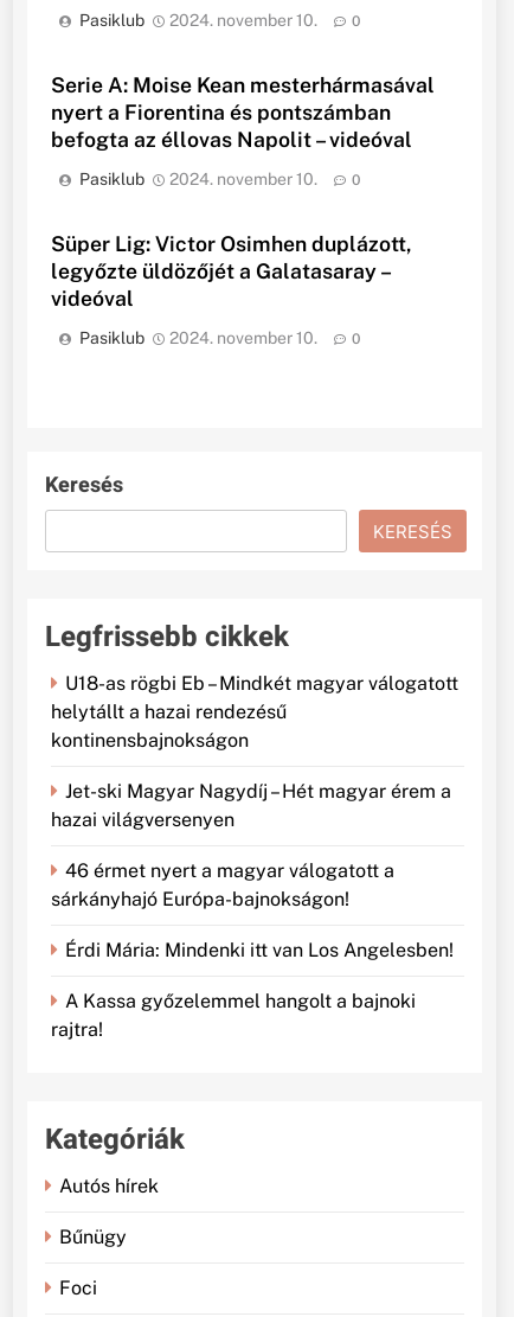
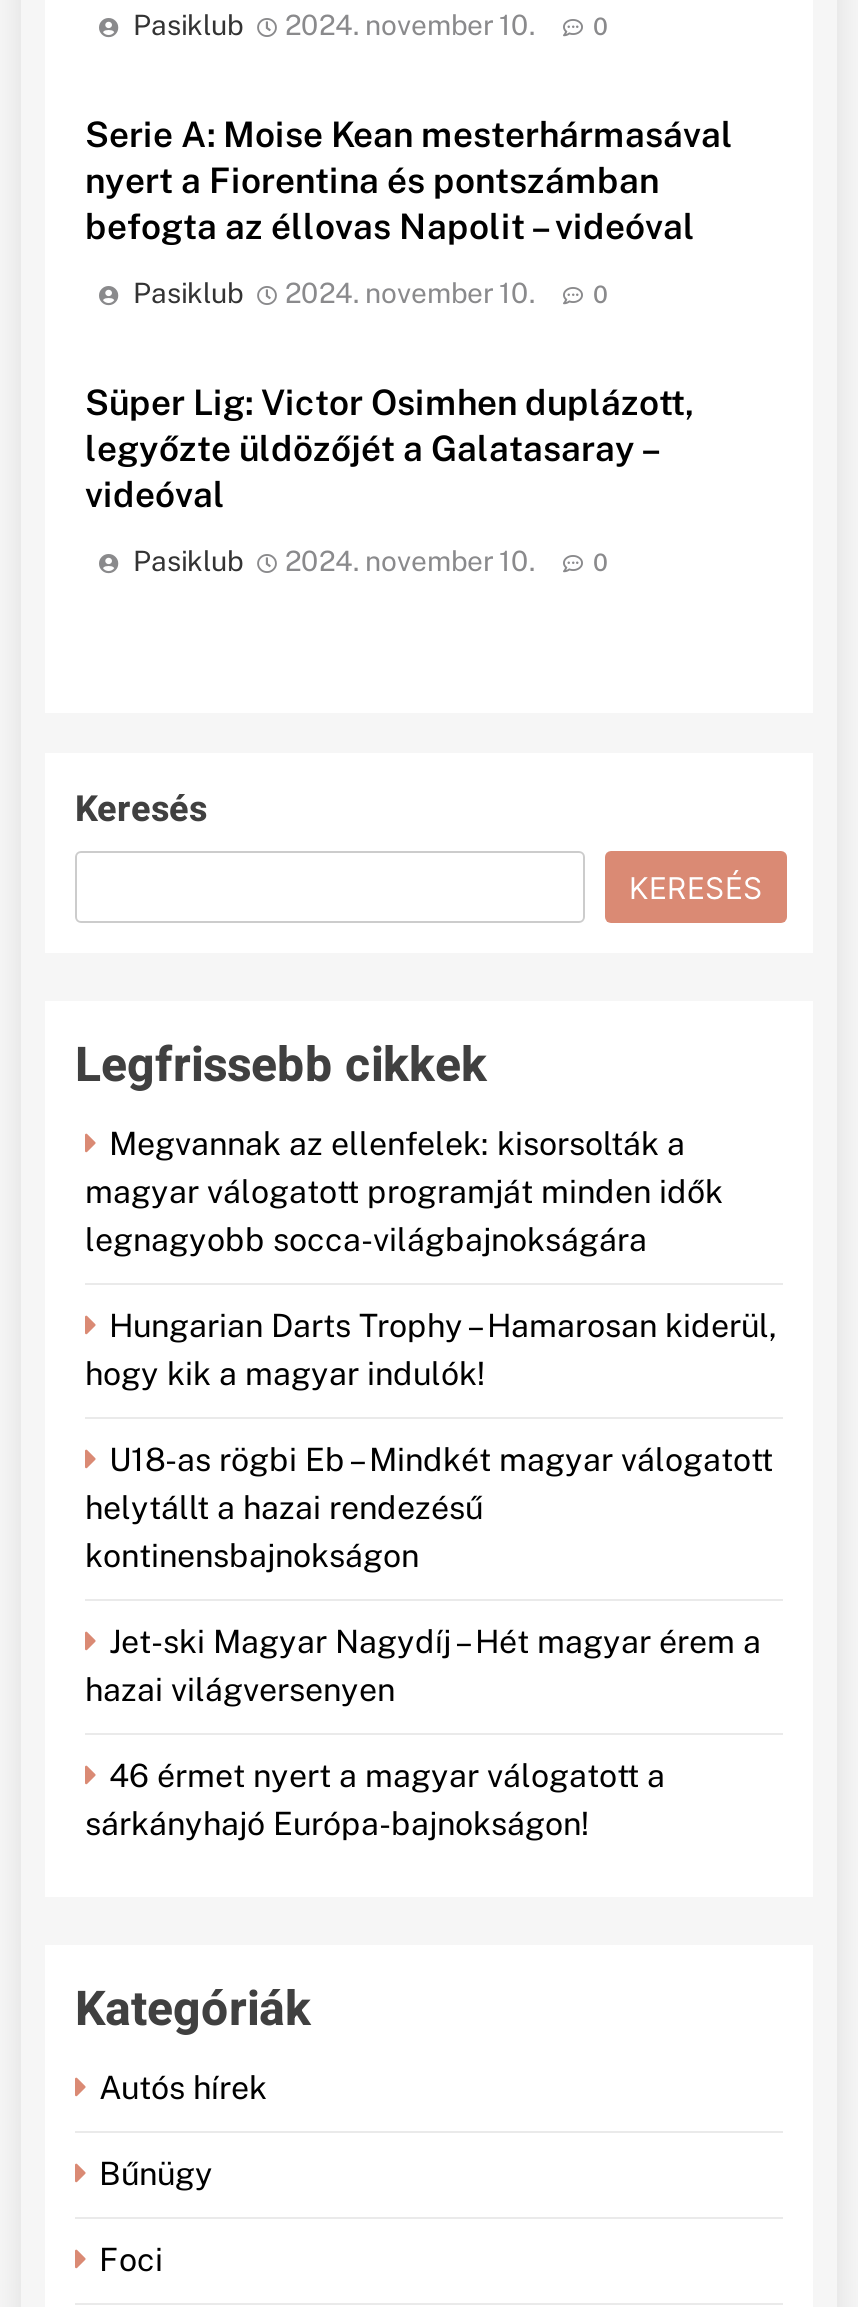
+ Megvannak az ellenfelek: kisorsolták a
+ magyar válogatott programját minden idők
+ legnagyobb socca-világbajnokságára
+ Hungarian Darts Trophy – Hamarosan kiderül,
+ hogy kik a magyar indulók!

moved down: U18-as rögbi Eb – Mindkét magyar válogatott | helytállt a hazai rendezésű | kontinensbajnokságon | Jet-ski Magyar Nagydíj – Hét magyar érem a | hazai világversenyen | 46 érmet nyert a magyar válogatott a | sárkányhajó Európa-bajnokságon!

- Érdi Mária: Mindenki itt van Los Angelesben!
- A Kassa győzelemmel hangolt a bajnoki
- rajtra!
